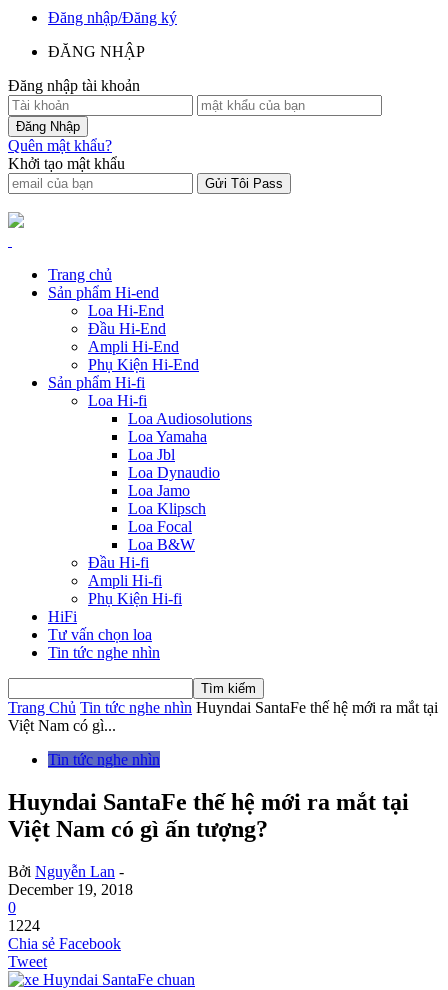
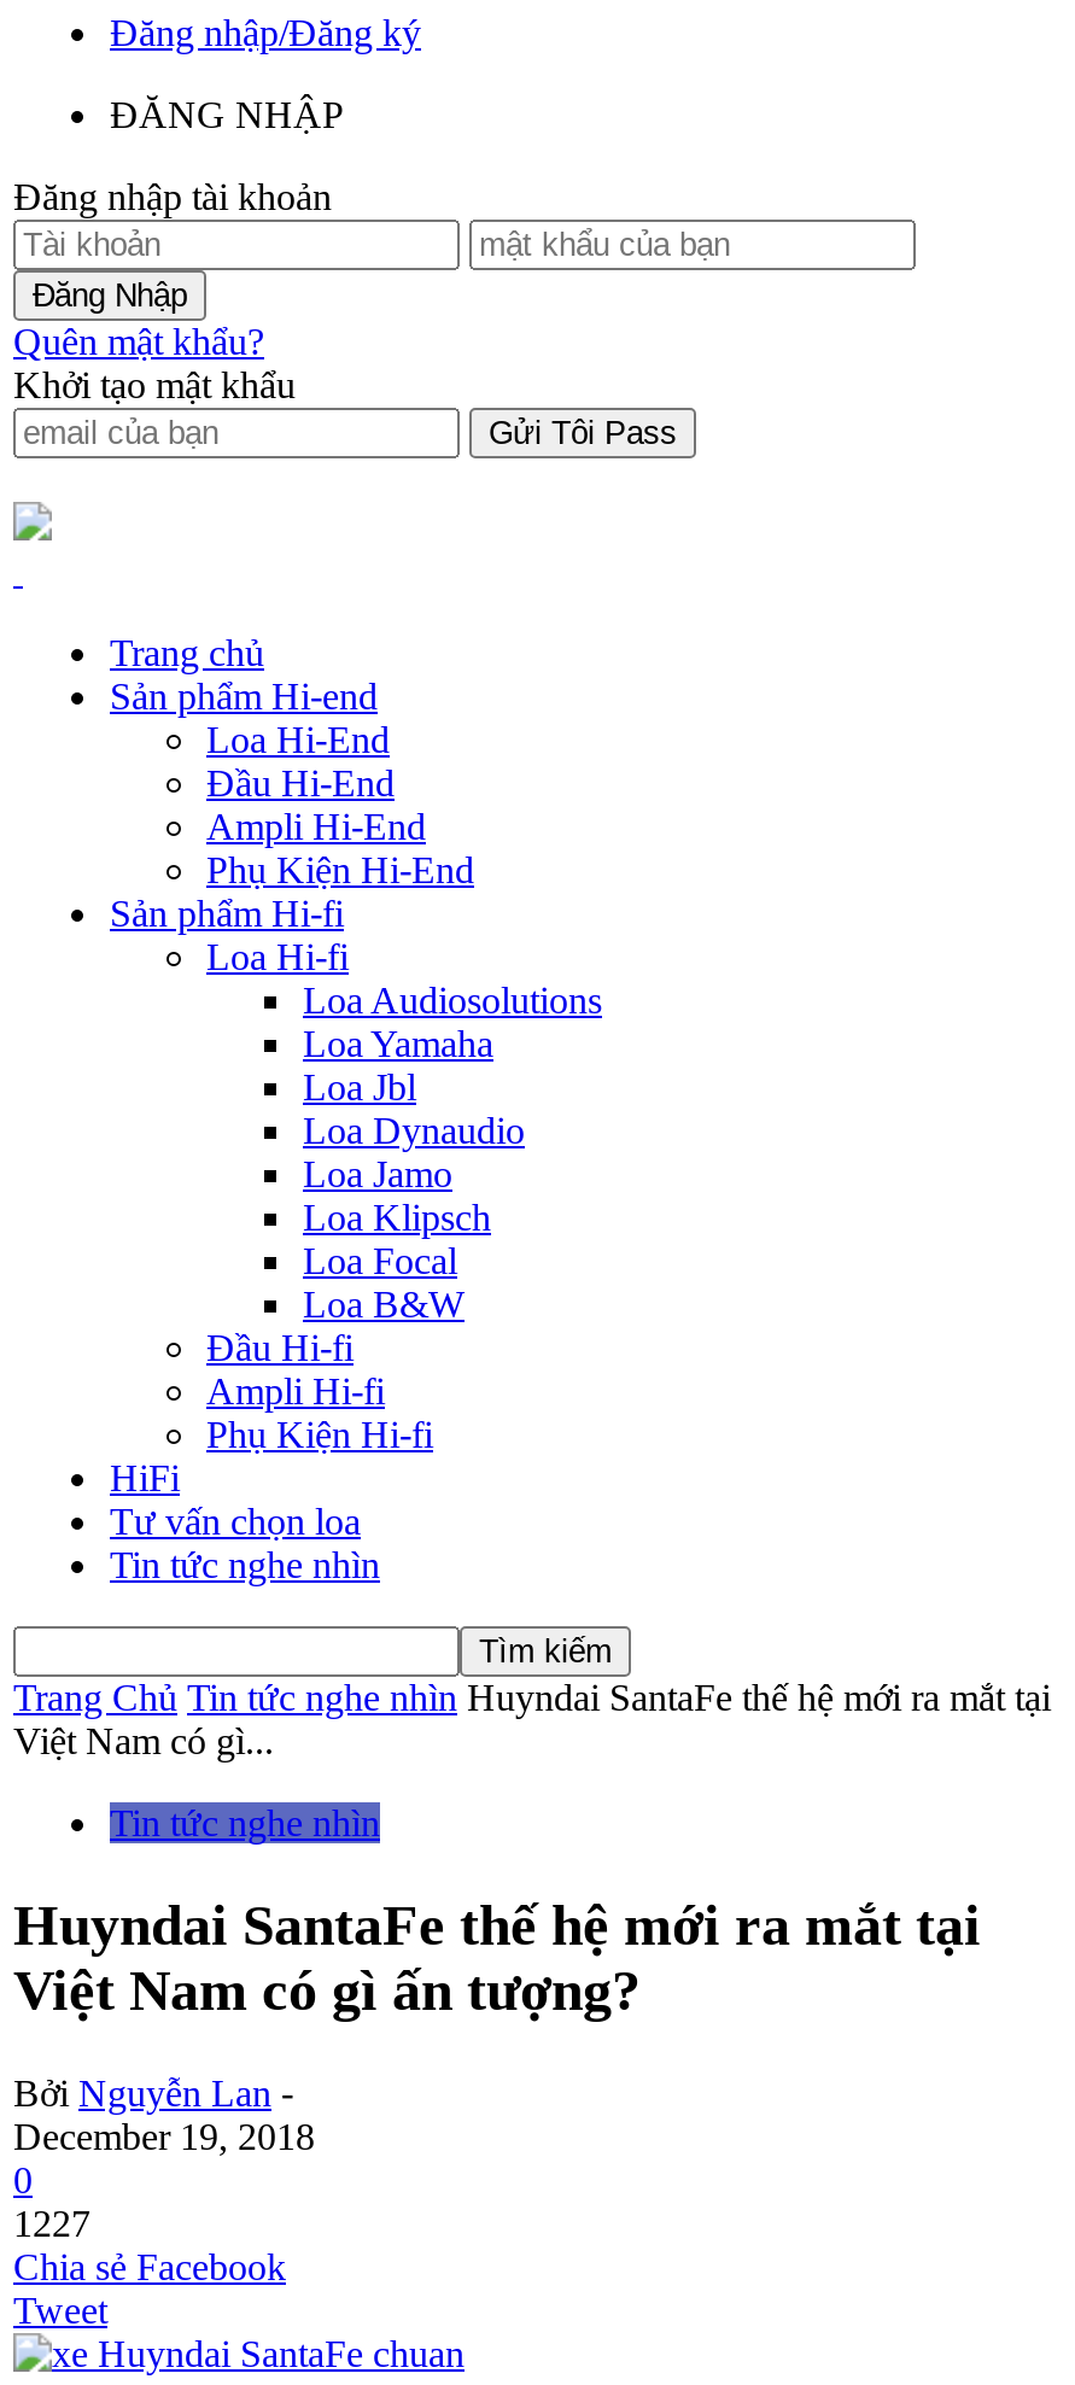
- 1224
+ 1227
